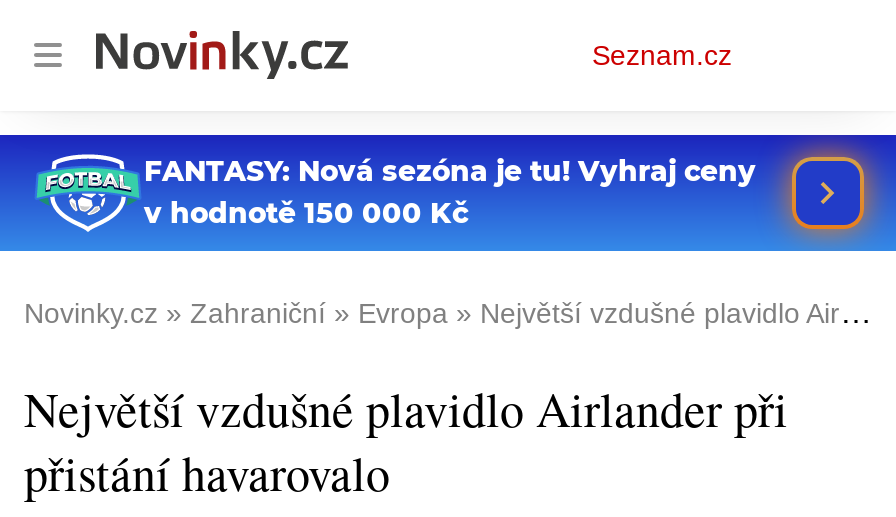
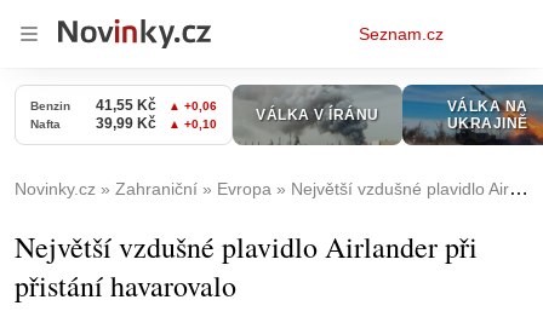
- [image]
+ [image]
